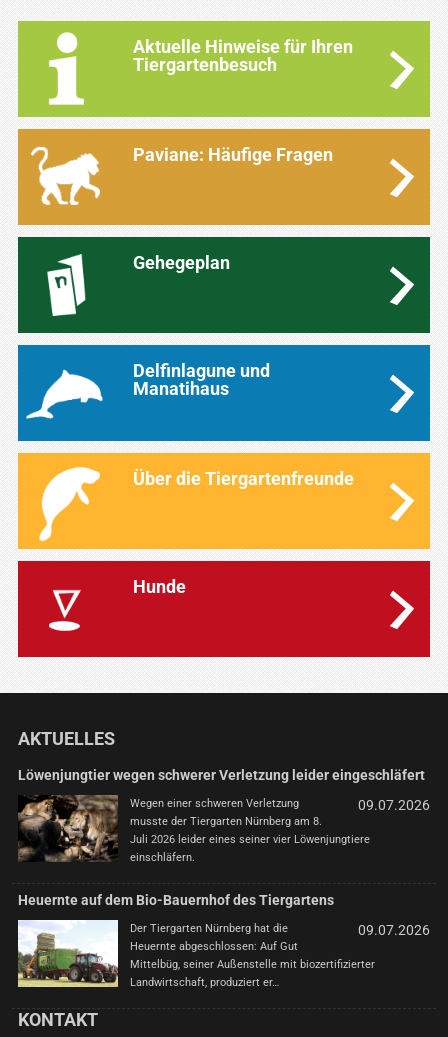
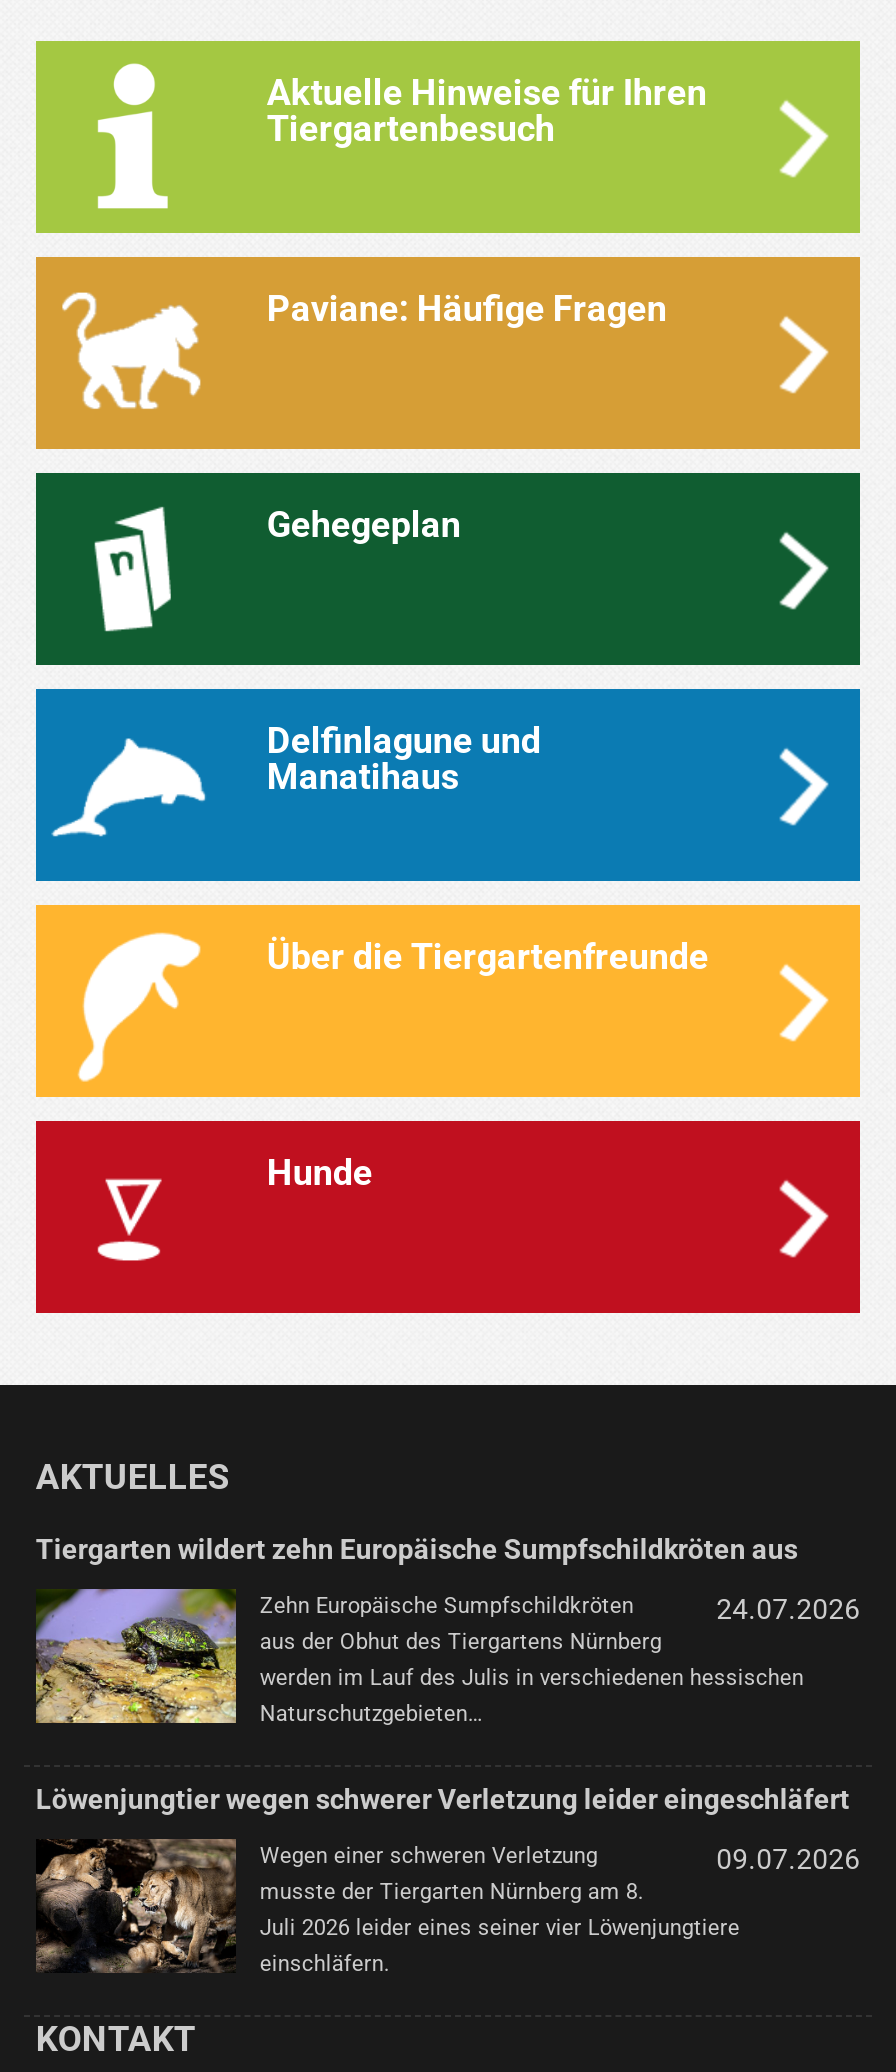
+ [image]
+ Tiergarten wildert zehn Europäische Sumpfschildkröten aus
+ 24.07.2026
+ Zehn Europäische Sumpfschildkröten
+ aus der Obhut des Tiergartens Nürnberg
+ werden im Lauf des Julis in verschiedenen hessischen
+ Naturschutzgebieten…

moved down: [image] | Löwenjungtier wegen schwerer Verletzung leider eingeschläfert | 09.07.2026 | Wegen einer schweren Verletzung | musste der Tiergarten Nürnberg am 8. | Juli 2026 leider eines seiner vier Löwenjungtiere | einschläfern.

- [image]
- Heuernte auf dem Bio-Bauernhof des Tiergartens
- 09.07.2026
- Der Tiergarten Nürnberg hat die
- Heuernte abgeschlossen: Auf Gut
- Mittelbüg, seiner Außenstelle mit biozertifizierter
- Landwirtschaft, produziert er…
